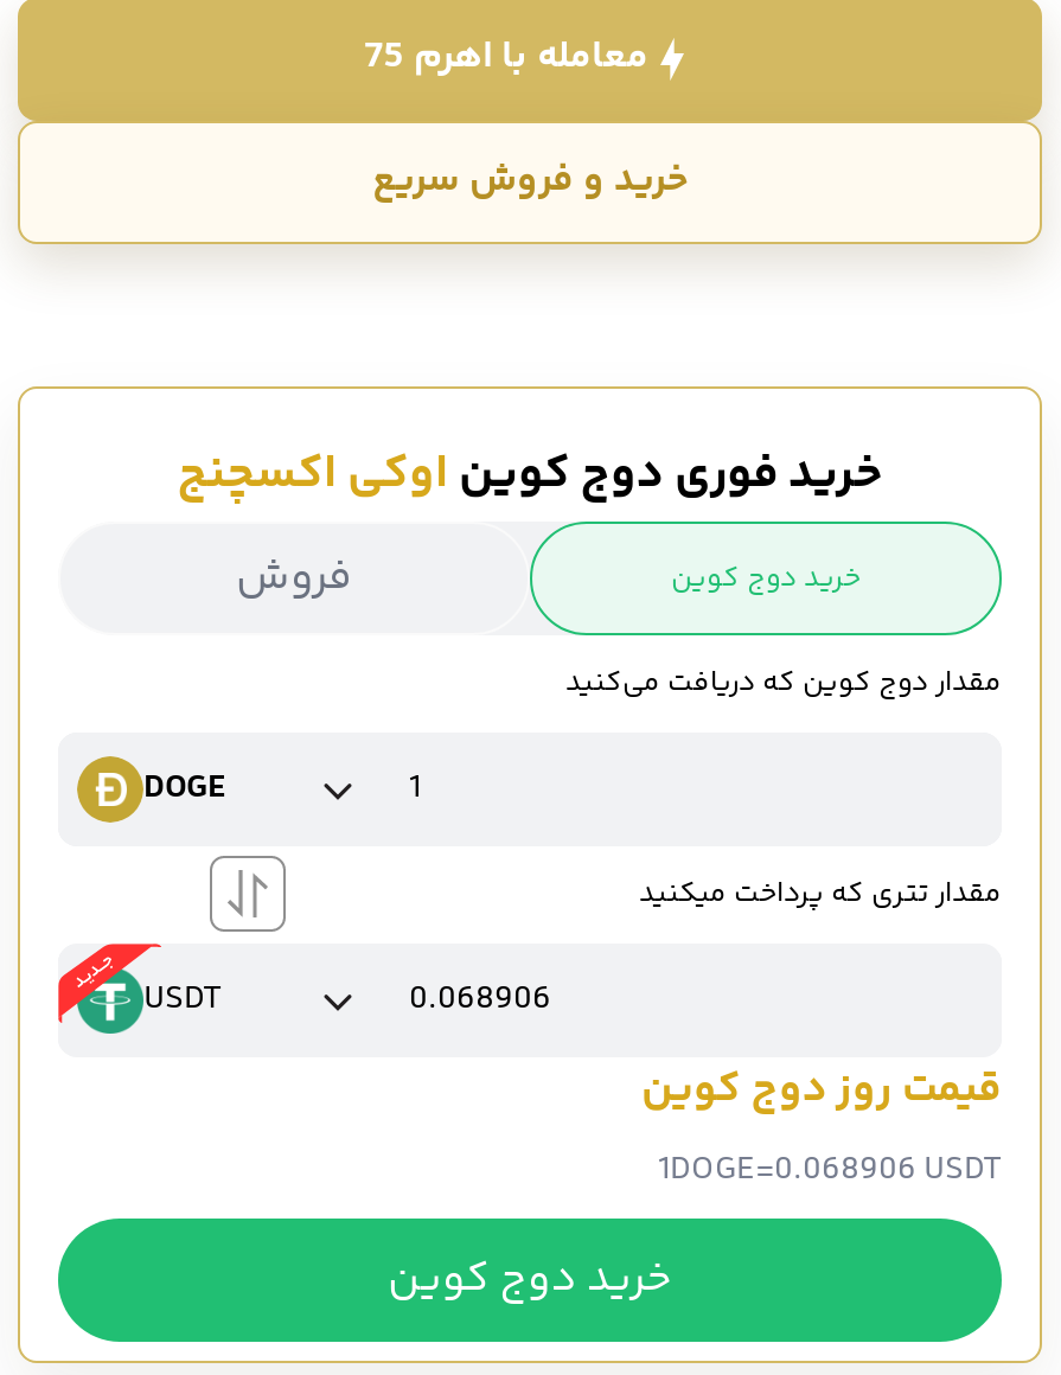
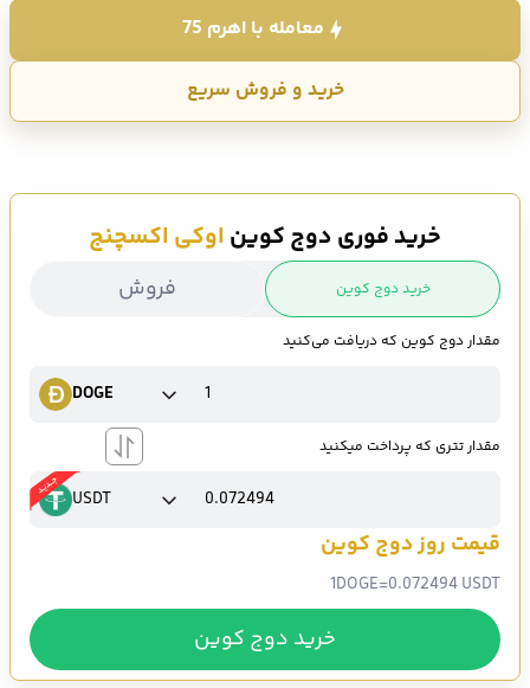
- 1DOGE=0.068906 USDT
+ 1DOGE=0.072494 USDT
